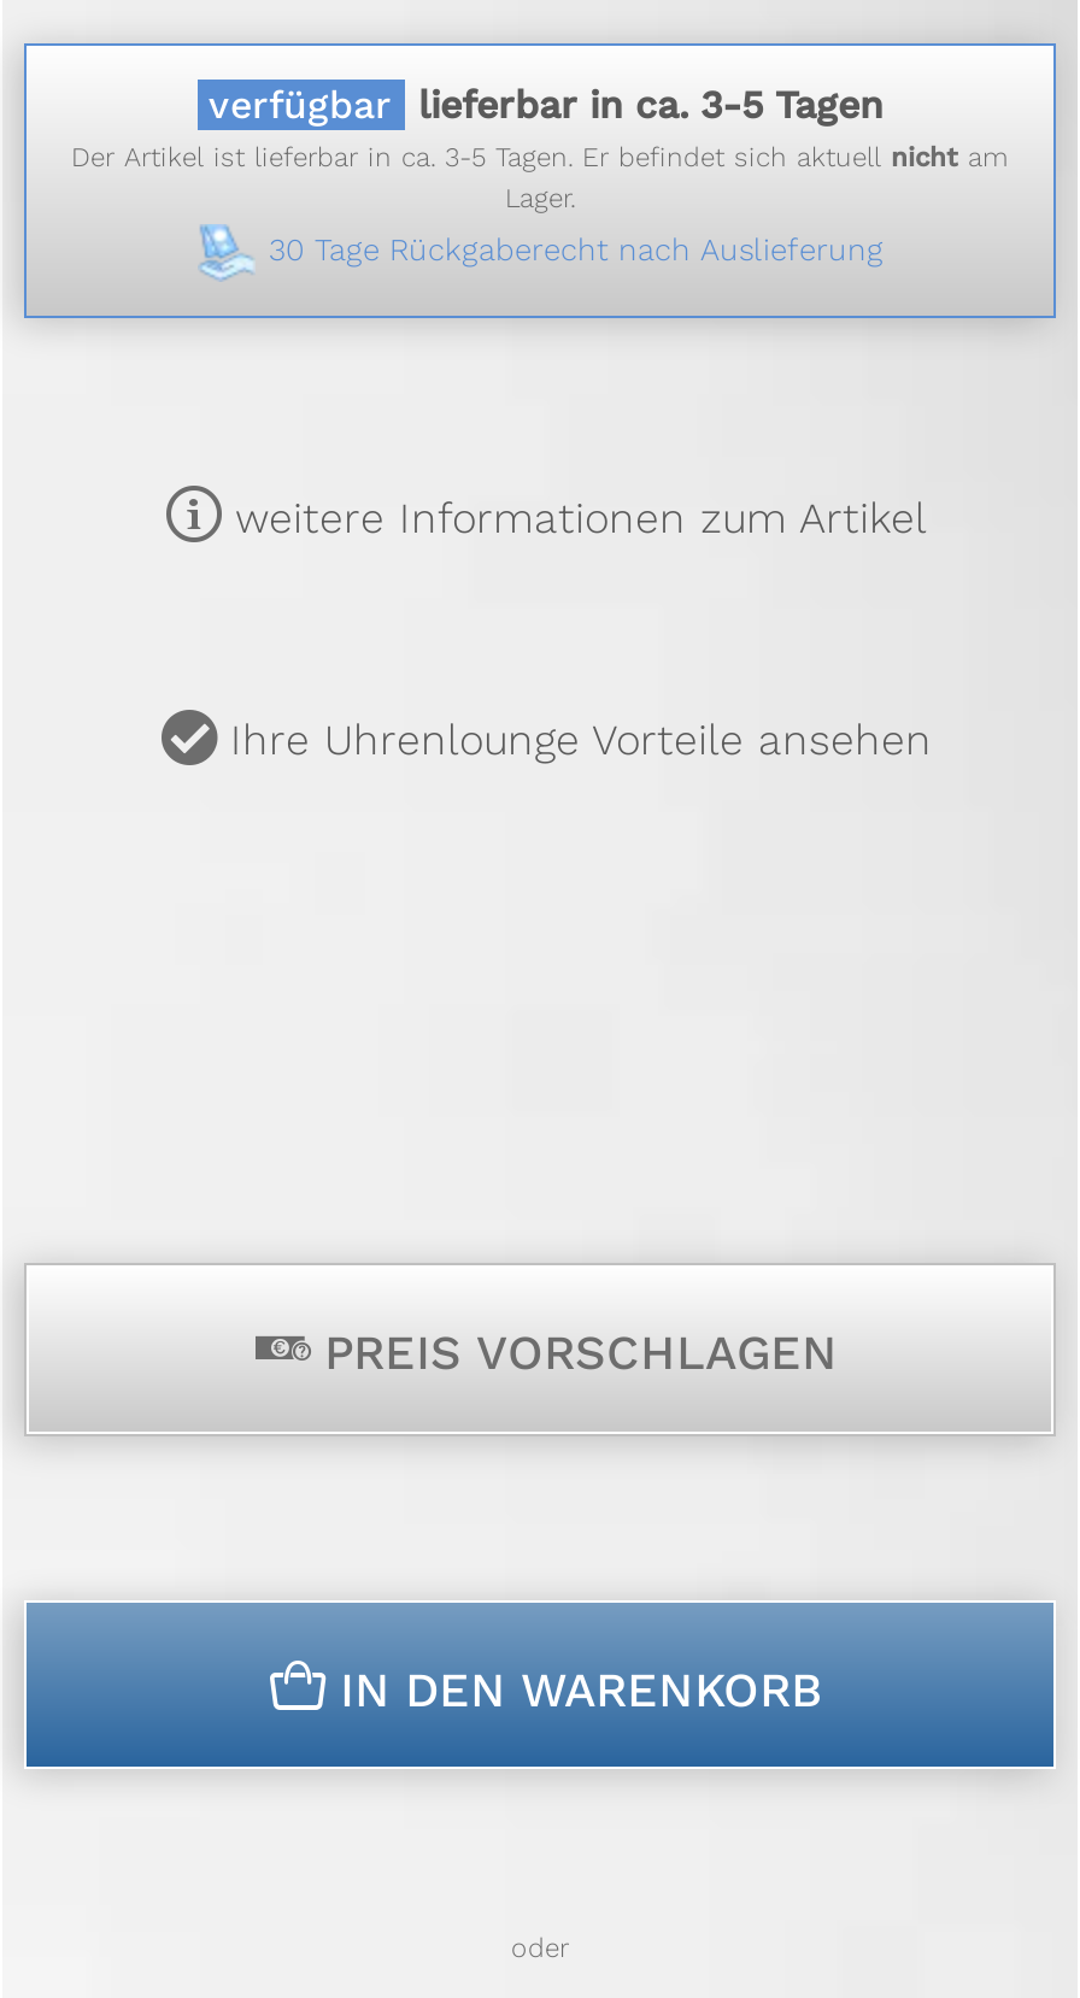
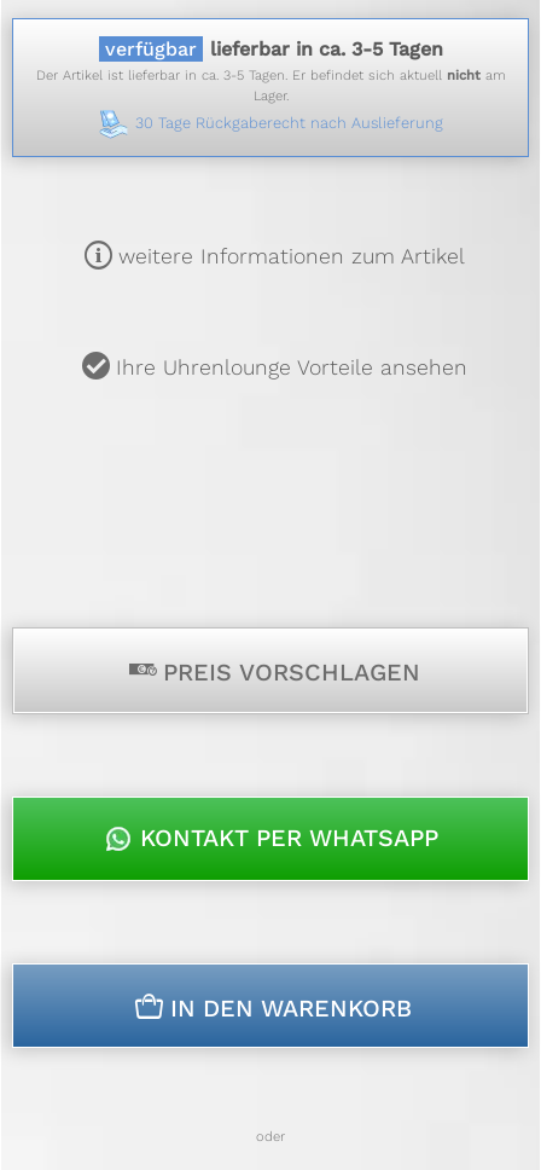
+ KONTAKT PER WHATSAPP
